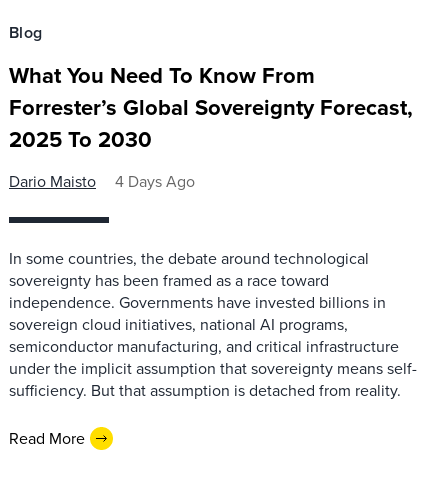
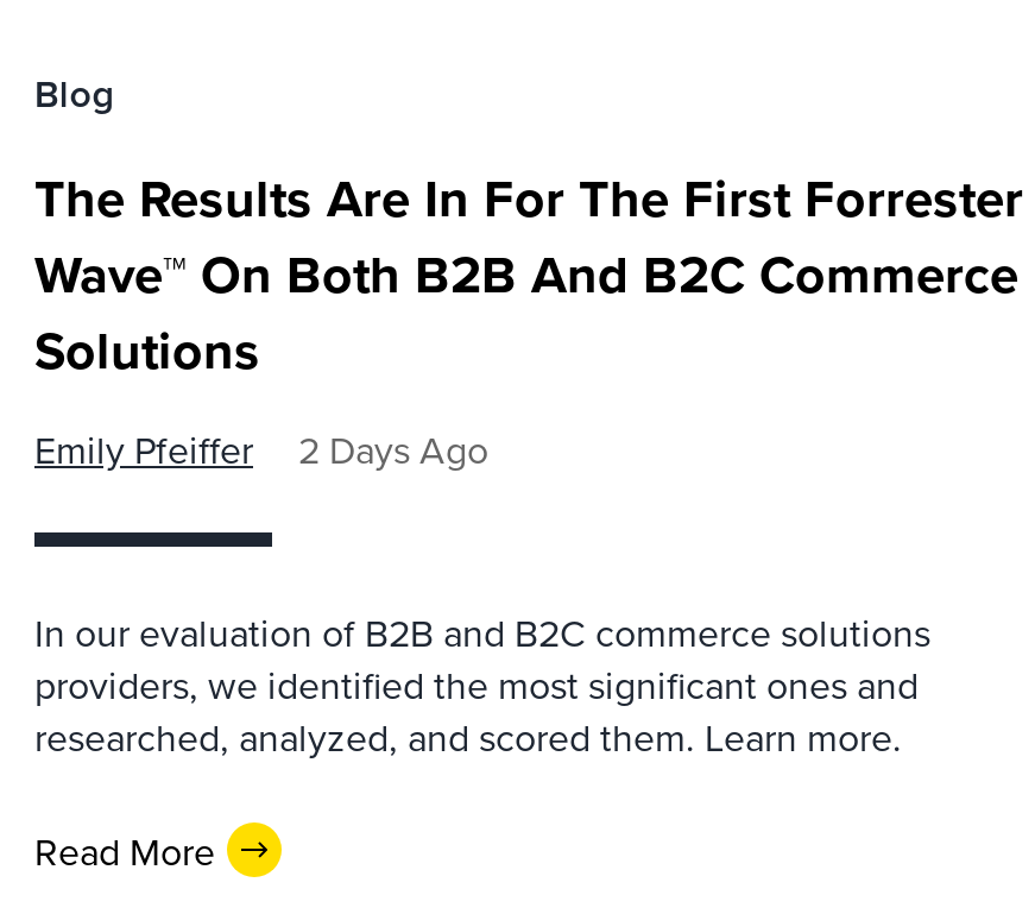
- What You Need To Know From
- Forrester’s Global Sovereignty Forecast,
- 2025 To 2030
- Dario Maisto
- 4 Days Ago
- In some countries, the debate around technological
- sovereignty has been framed as a race toward
- independence. Governments have invested billions in
- sovereign cloud initiatives, national AI programs,
- semiconductor manufacturing, and critical infrastructure
- under the implicit assumption that sovereignty means self-
- sufficiency. But that assumption is detached from reality.
+ The Results Are In For The First Forrester
+ Wave™ On Both B2B And B2C Commerce
+ Solutions
+ Emily Pfeiffer
+ 2 Days Ago
+ In our evaluation of B2B and B2C commerce solutions
+ providers, we identified the most significant ones and
+ researched, analyzed, and scored them. Learn more.
